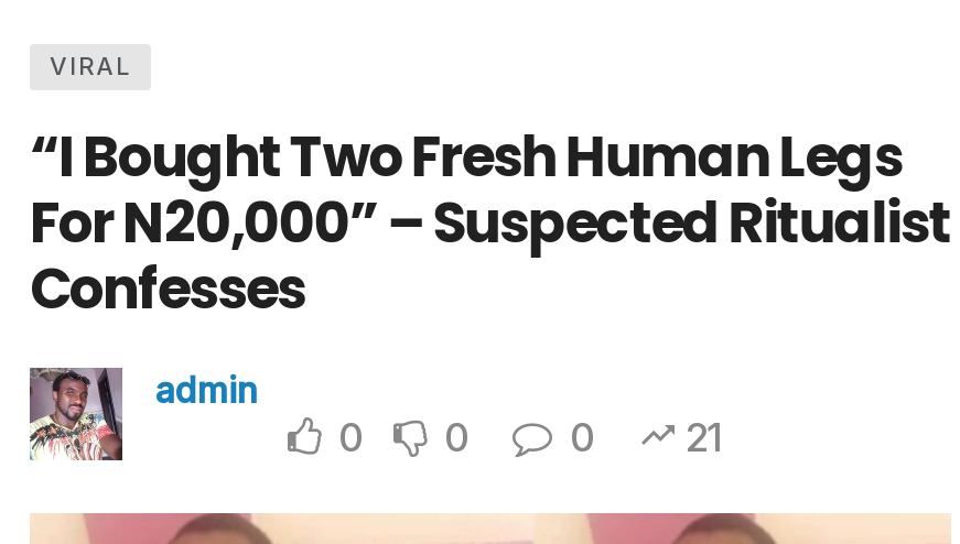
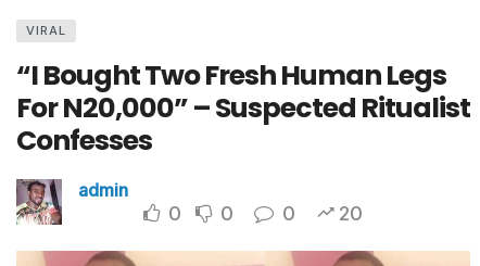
- 0 21
+ 0 20
